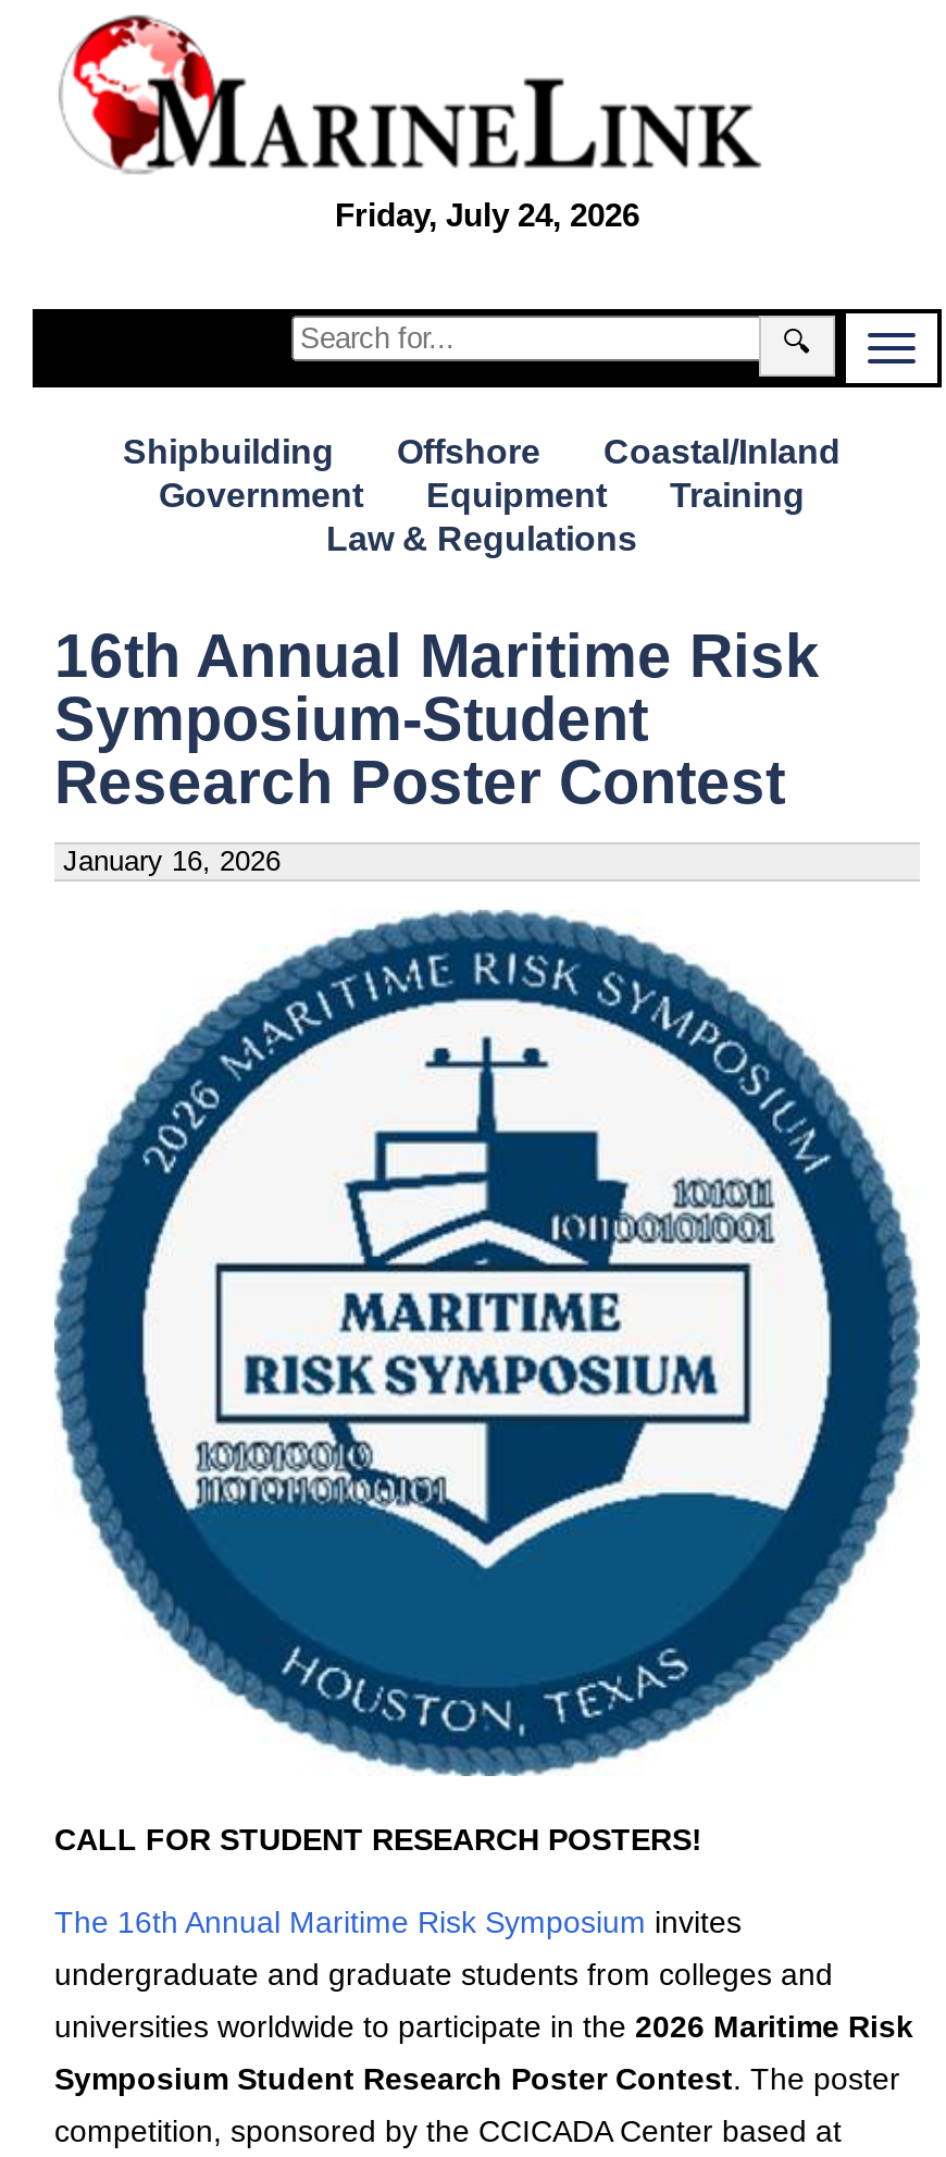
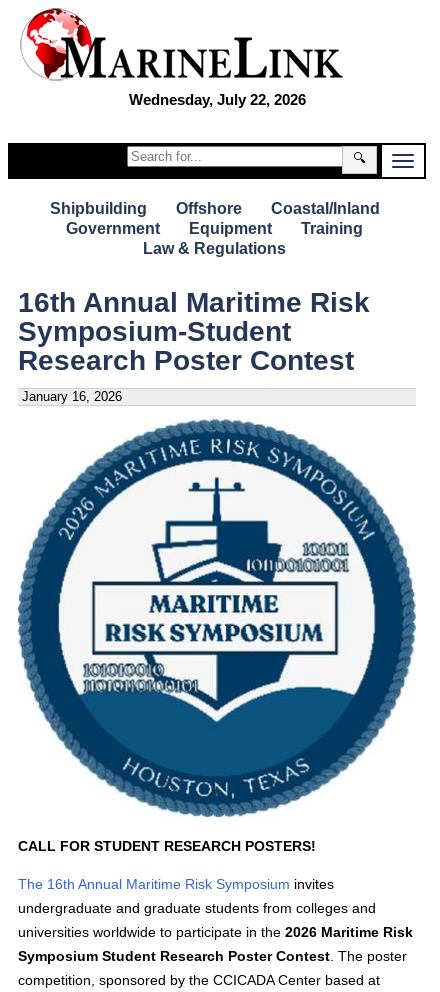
- Friday, July 24, 2026
+ Wednesday, July 22, 2026
